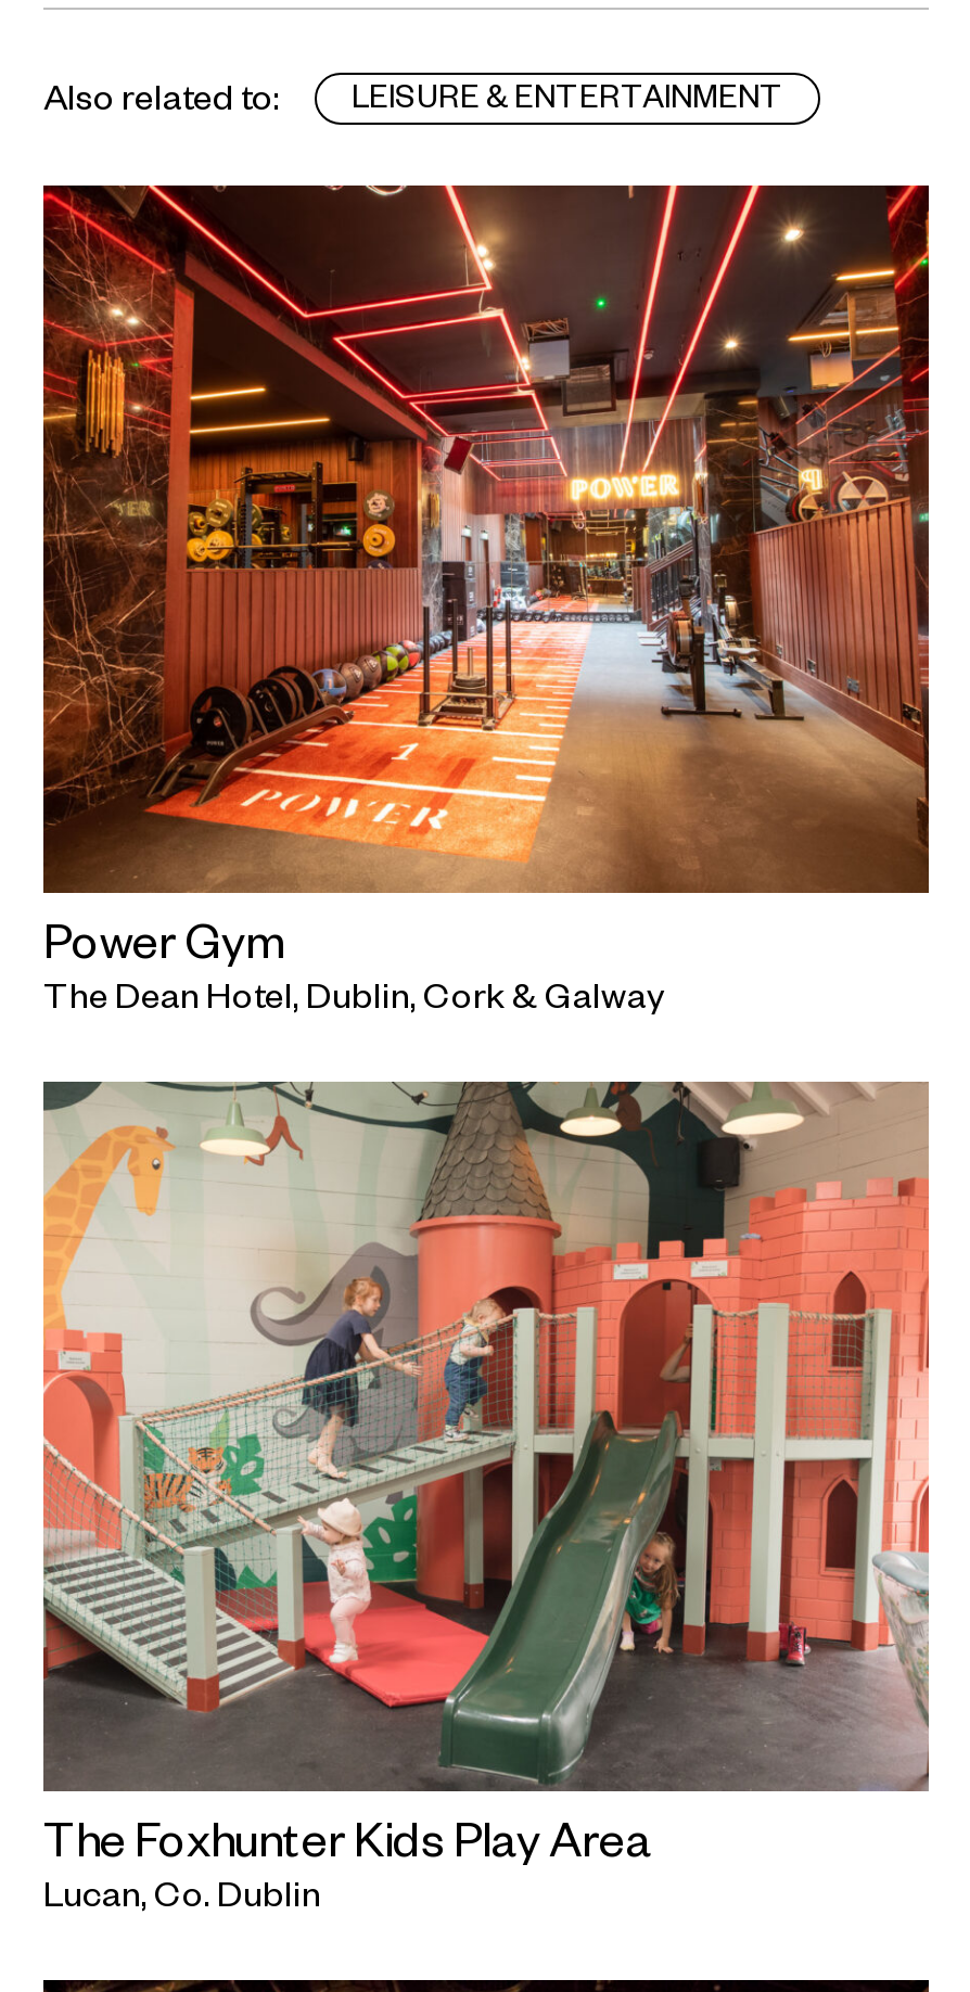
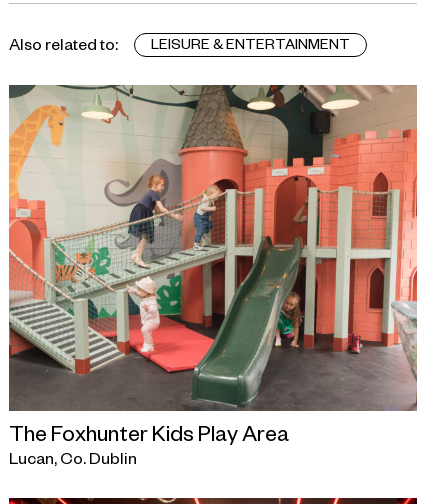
- [image]
- Power Gym
- The Dean Hotel, Dublin, Cork & Galway
